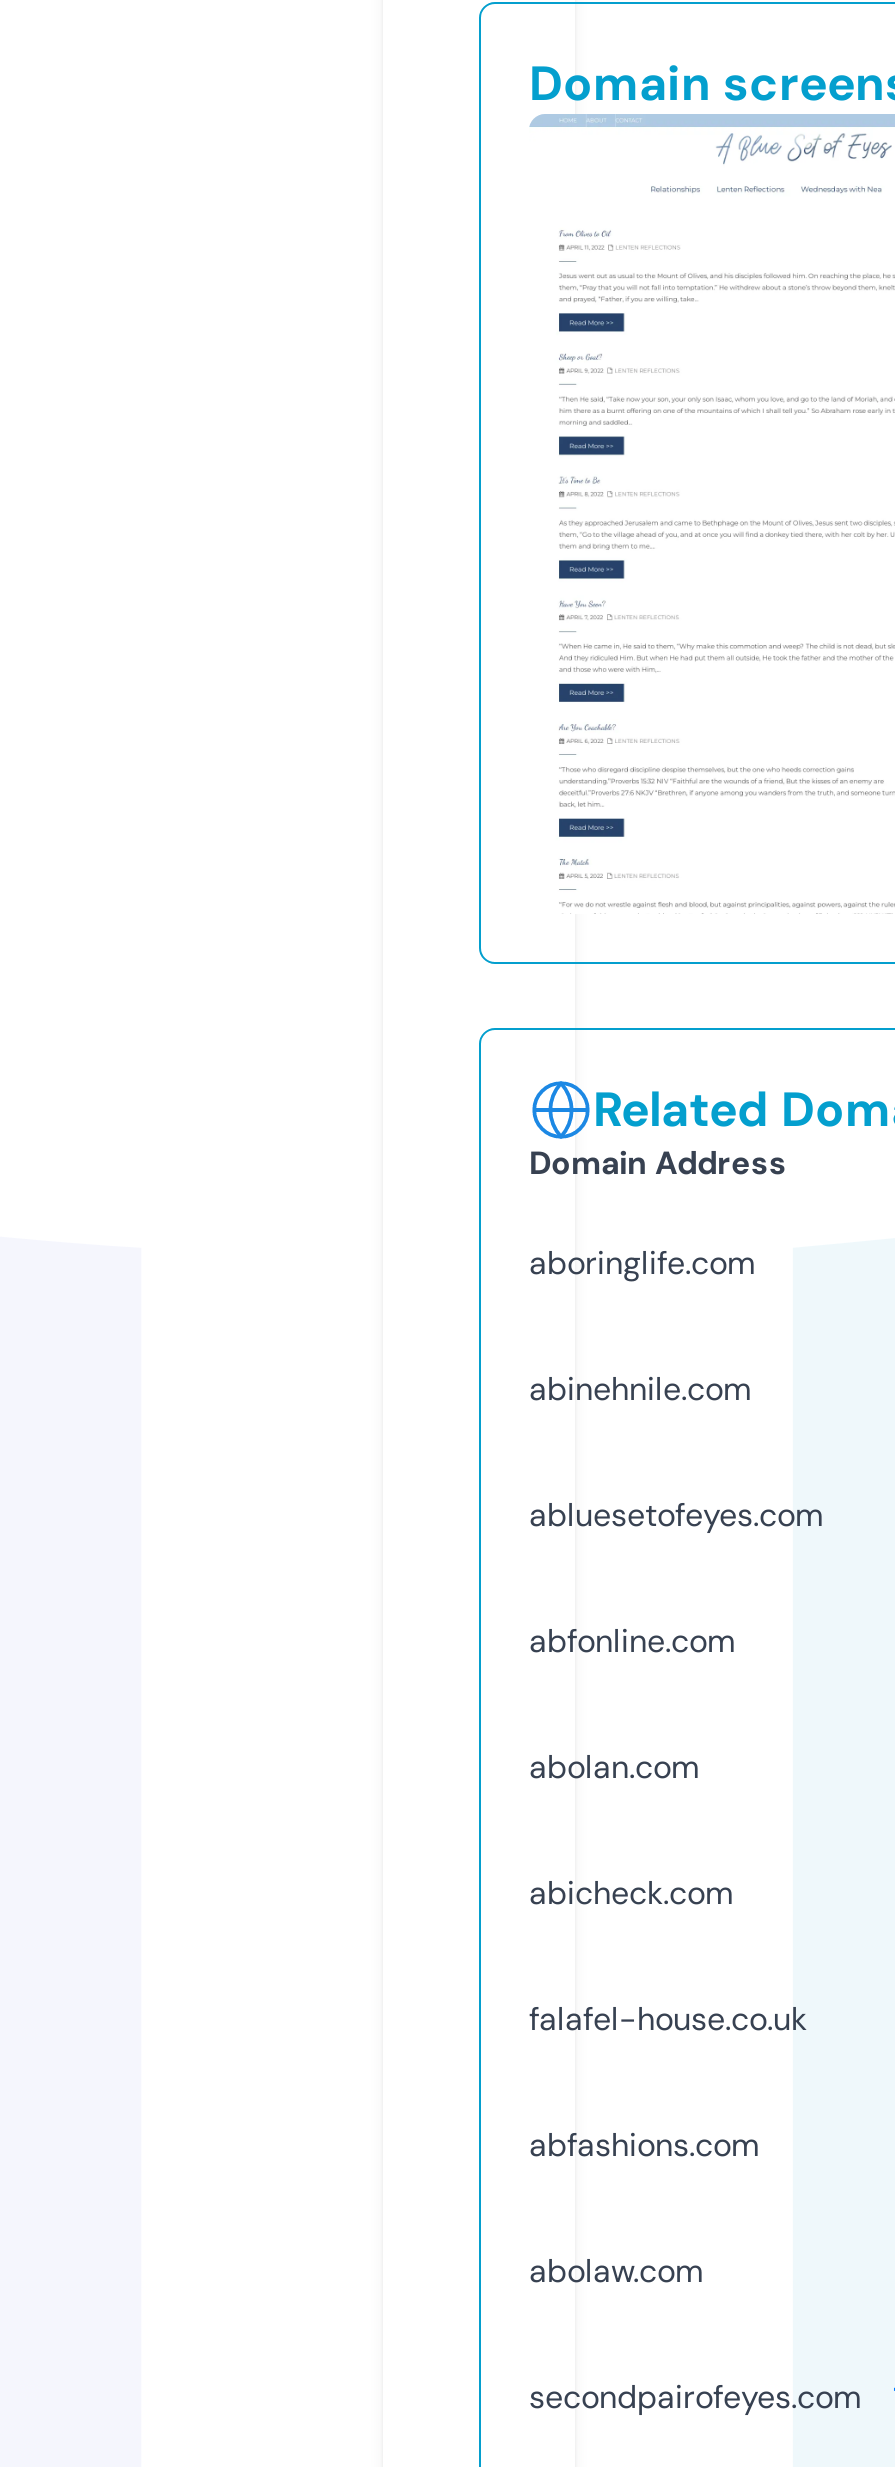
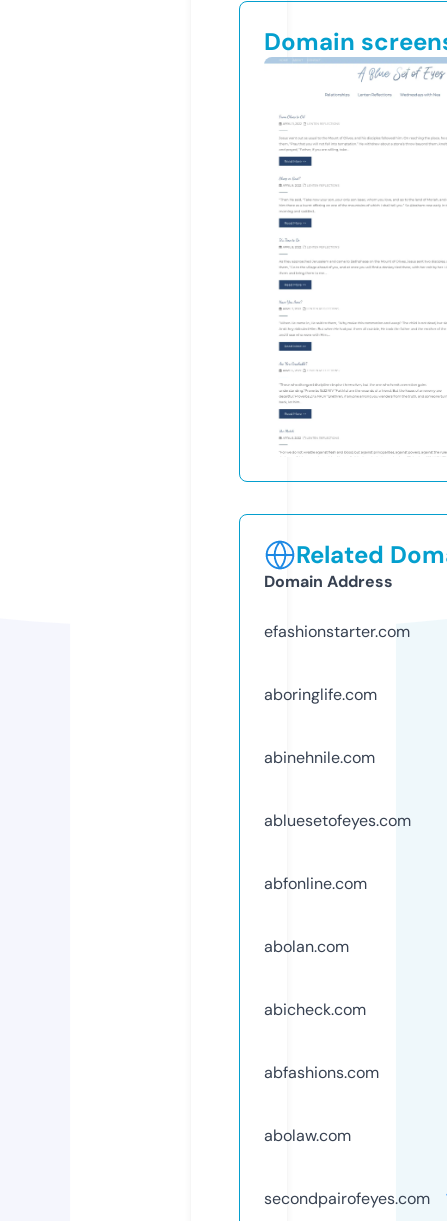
+ efashionstarter.com

moved down: aboringlife.com | abinehnile.com | abluesetofeyes.com | abfonline.com | abolan.com | abicheck.com

- falafel-house.co.uk
